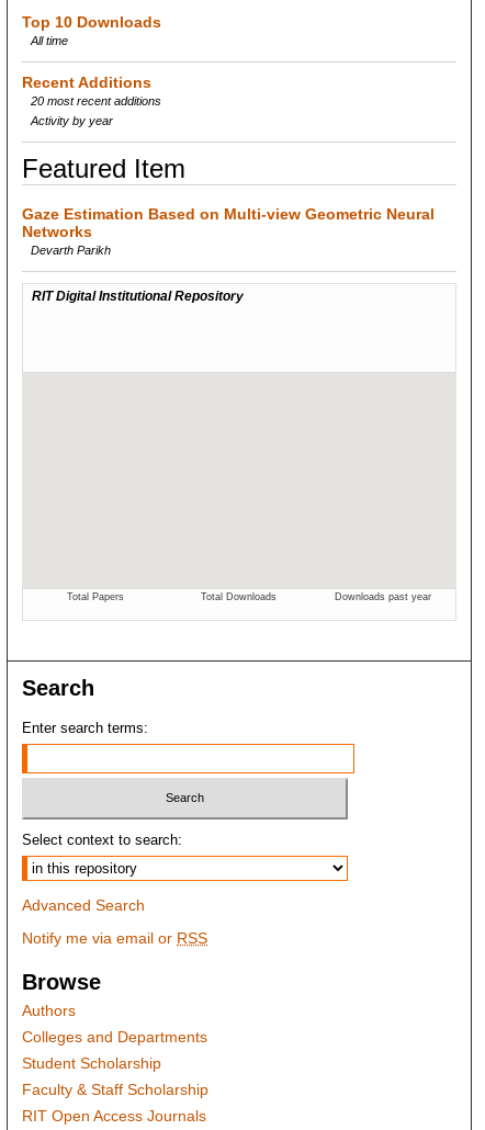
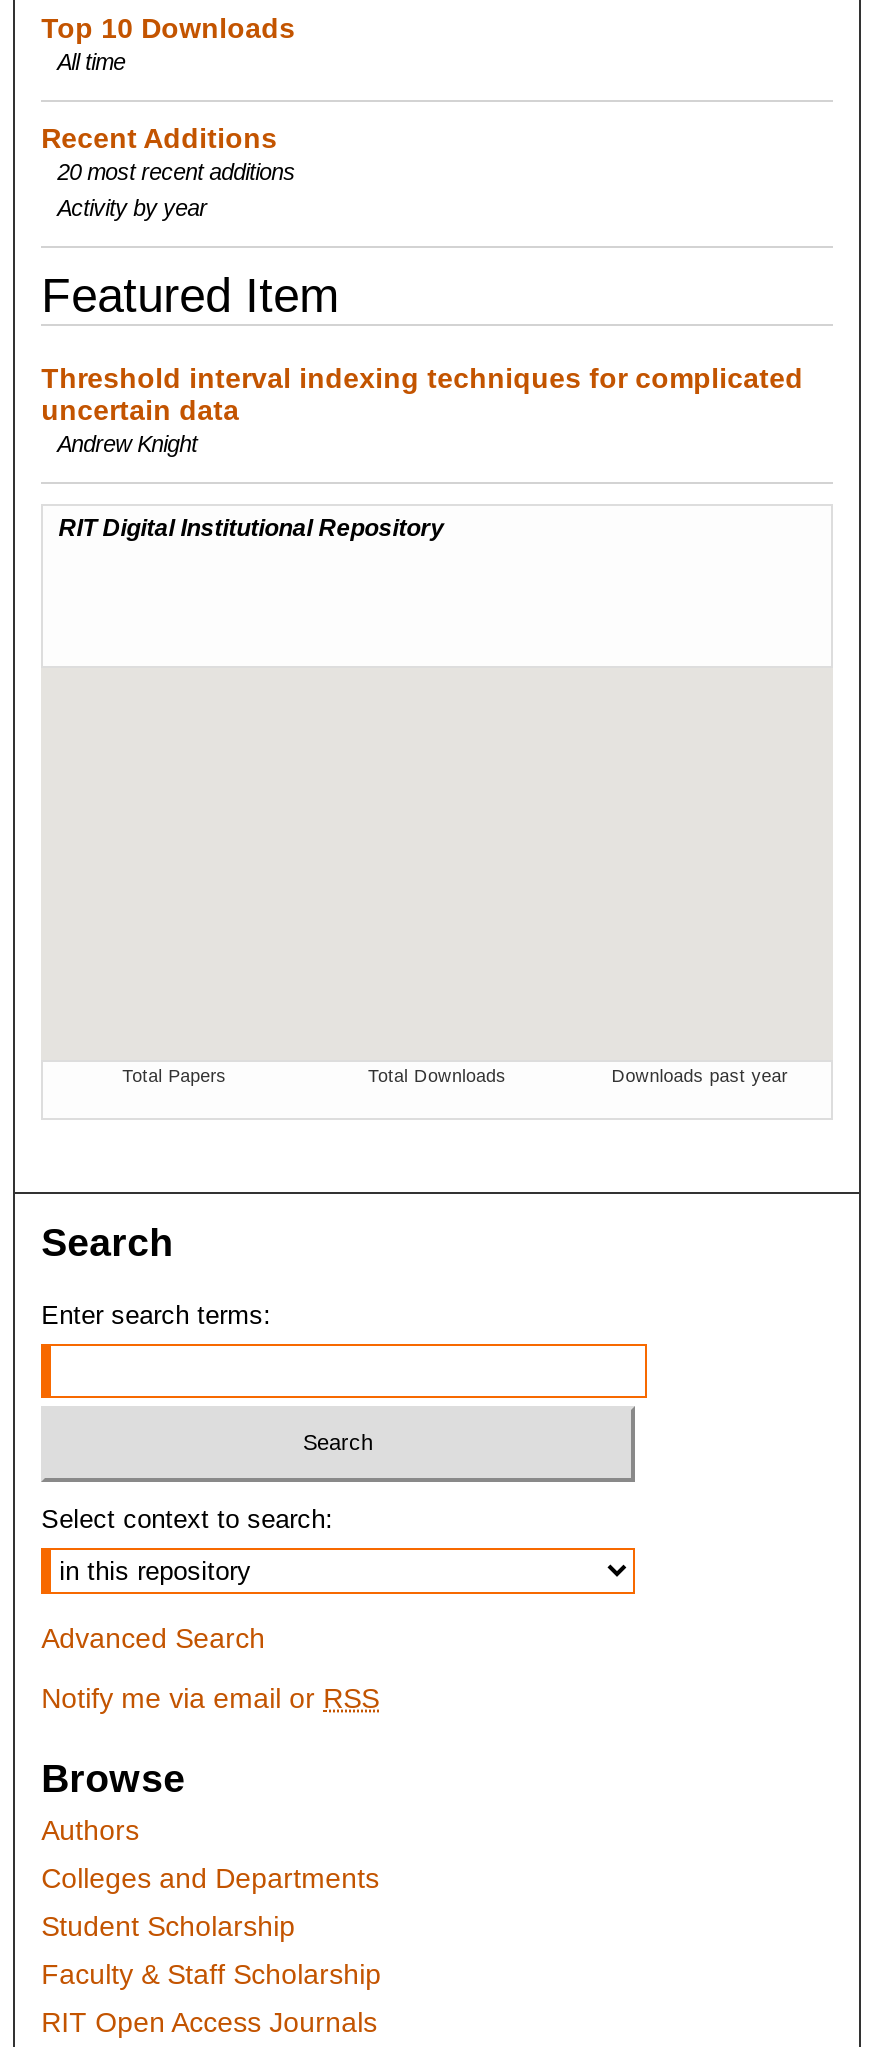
- Gaze Estimation Based on Multi-view Geometric Neural
- Networks
- Devarth Parikh
+ Threshold interval indexing techniques for complicated
+ uncertain data
+ Andrew Knight
